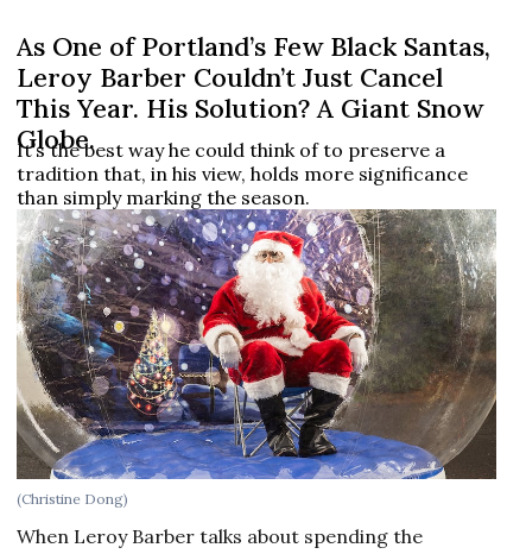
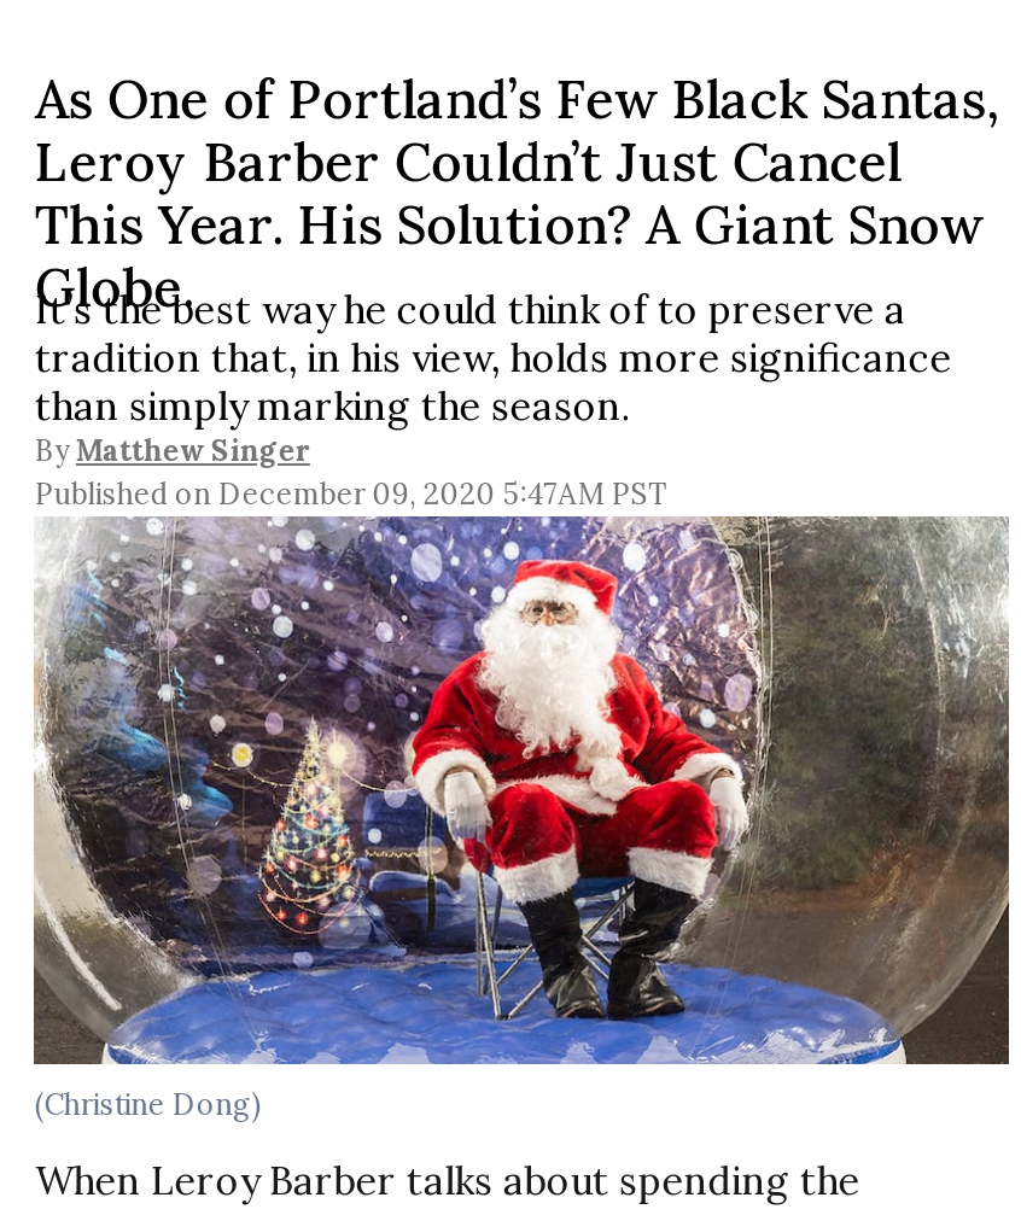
+ By Matthew Singer
+ December 09, 2020 5:47AM PST
